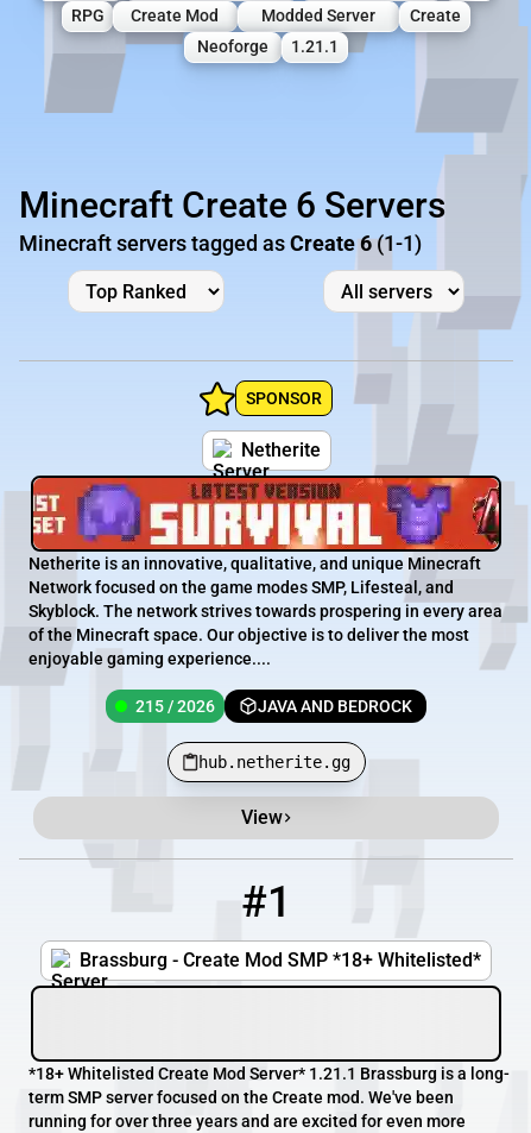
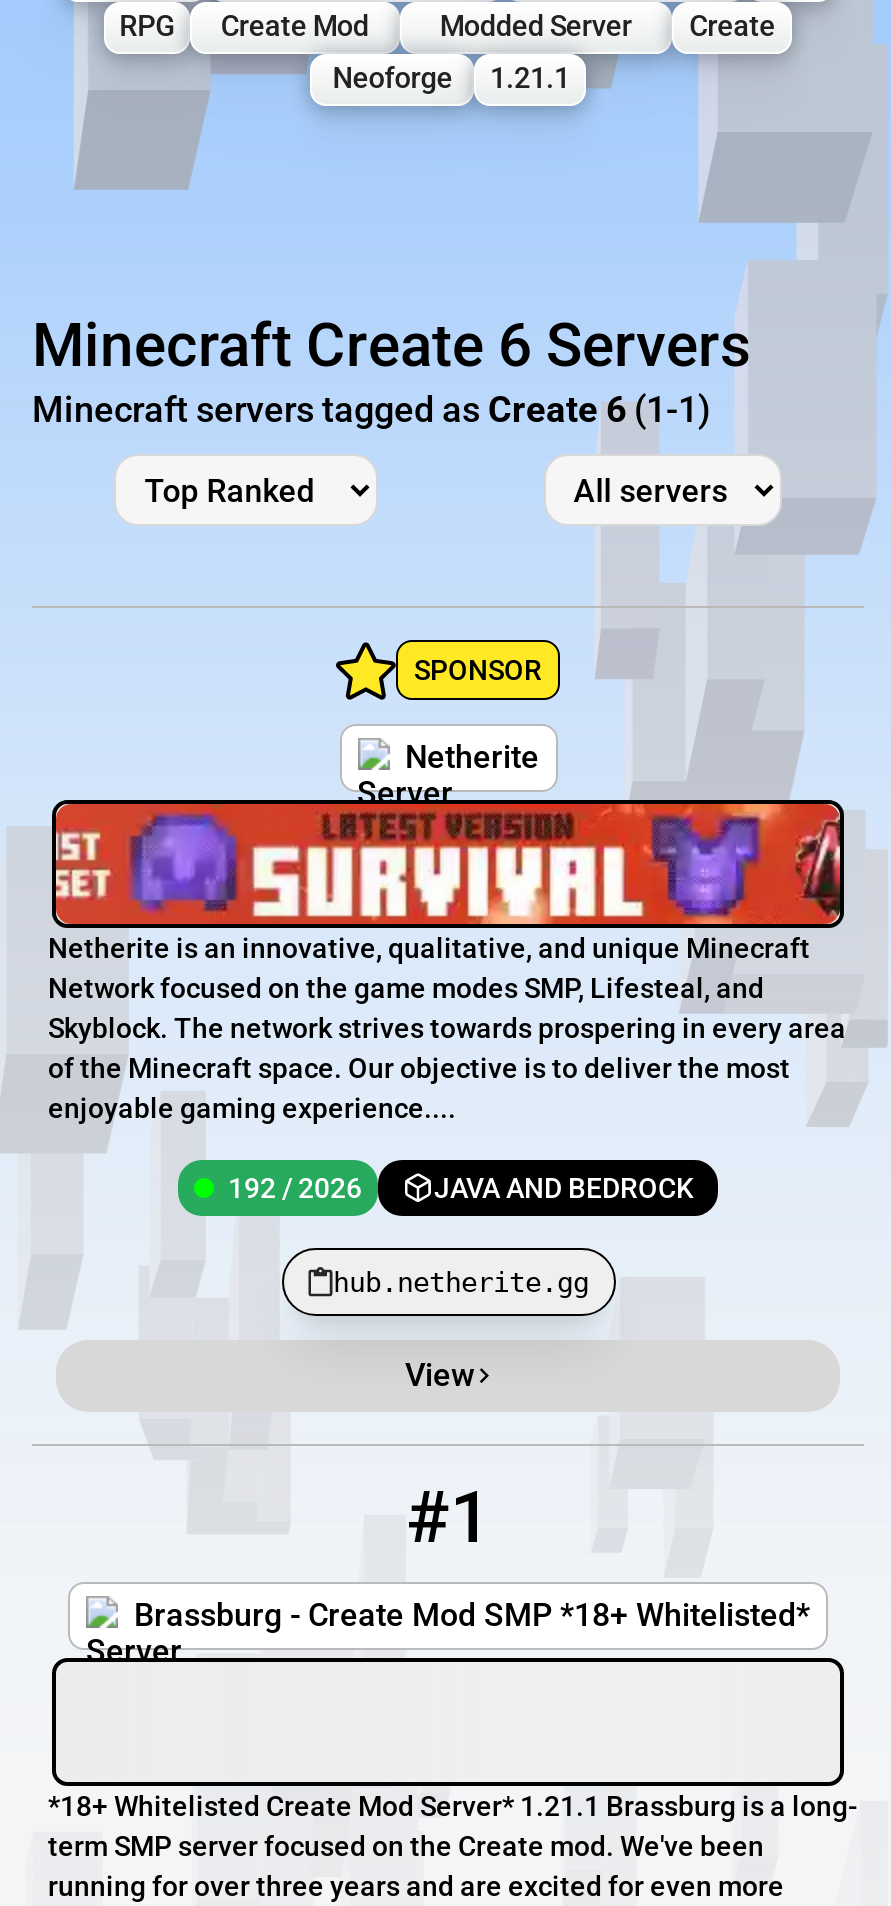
- 215 / 2026
+ 192 / 2026
